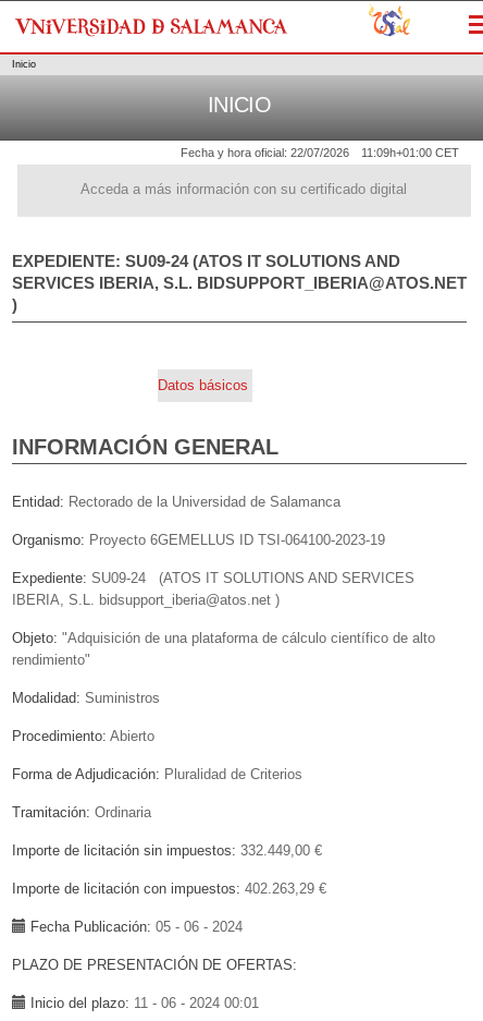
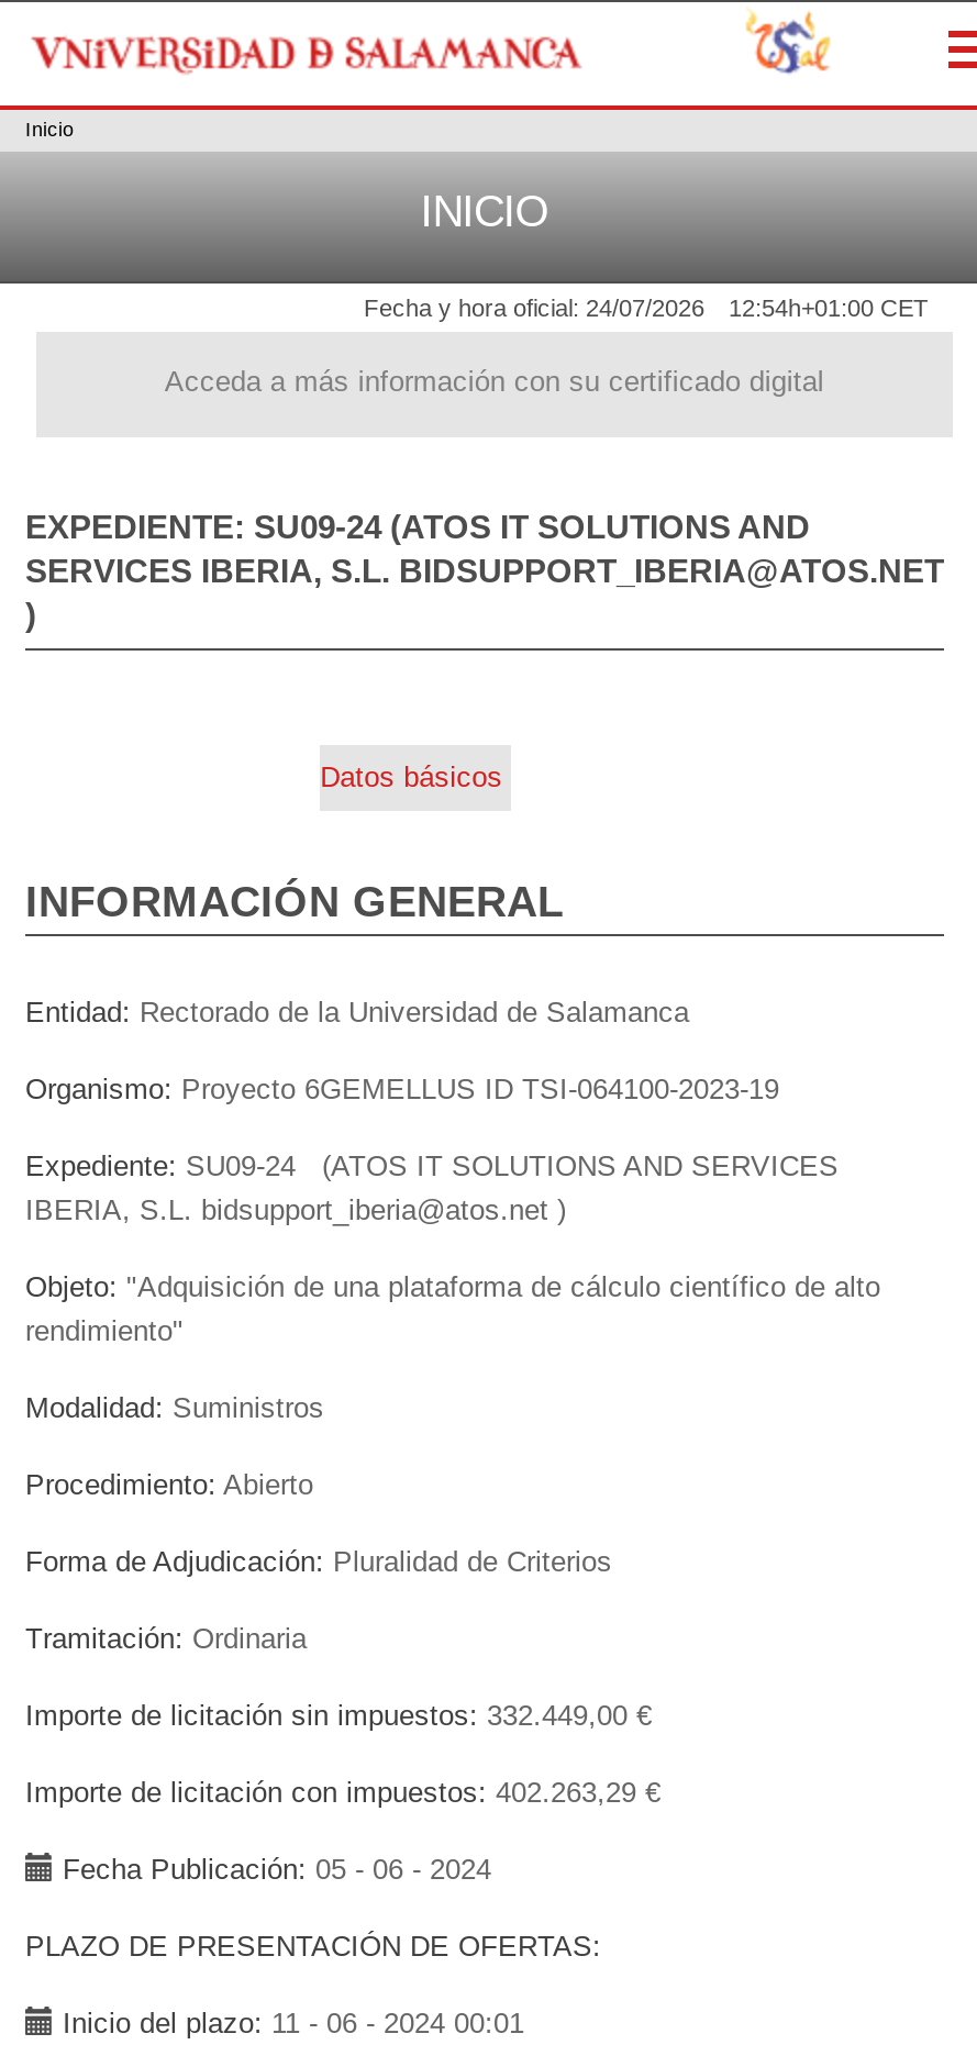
- Fecha y hora oficial: 22/07/2026
+ Fecha y hora oficial: 24/07/2026

- 11:09h+01:00 CET
+ 12:54h+01:00 CET
